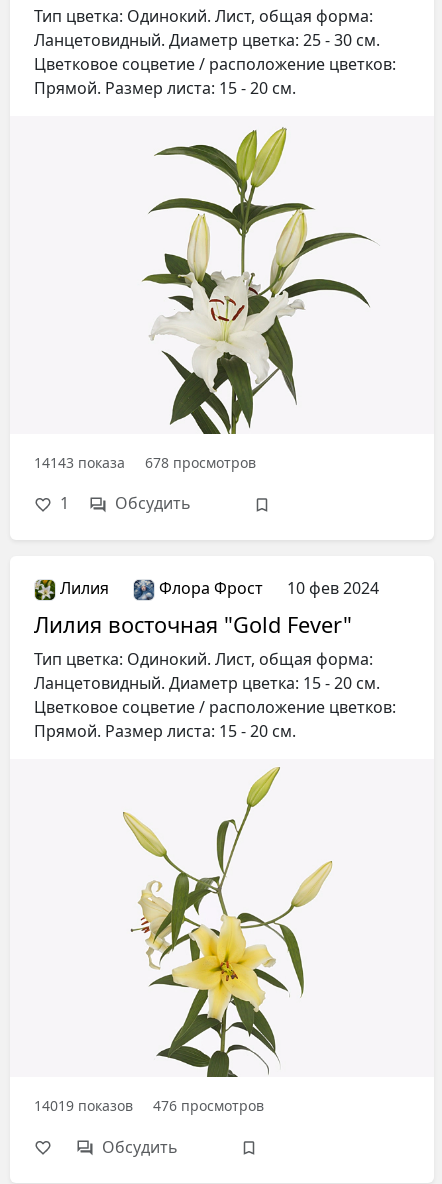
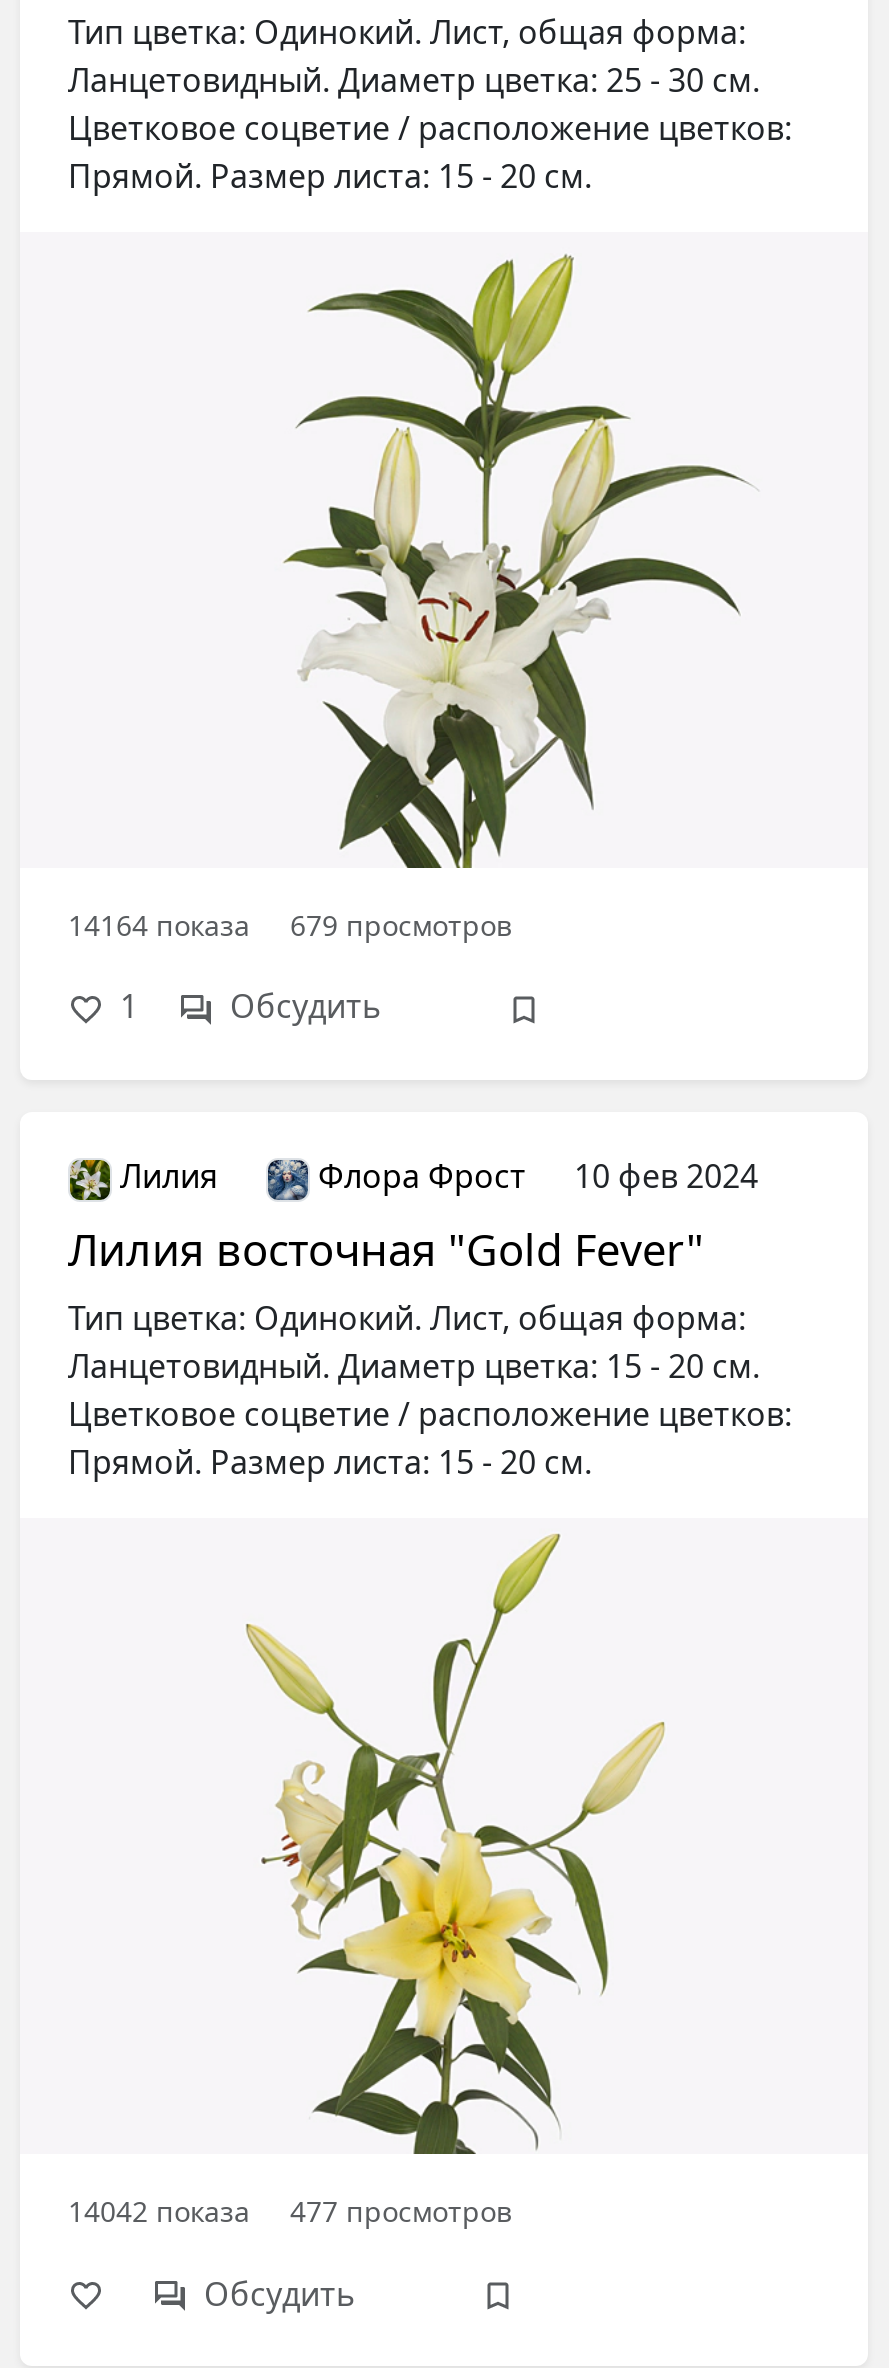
- 14143 показа
+ 14164 показа

- 678 просмотров
+ 679 просмотров

- 14019 показов
- 476 просмотров
+ 14042 показа
+ 477 просмотров
